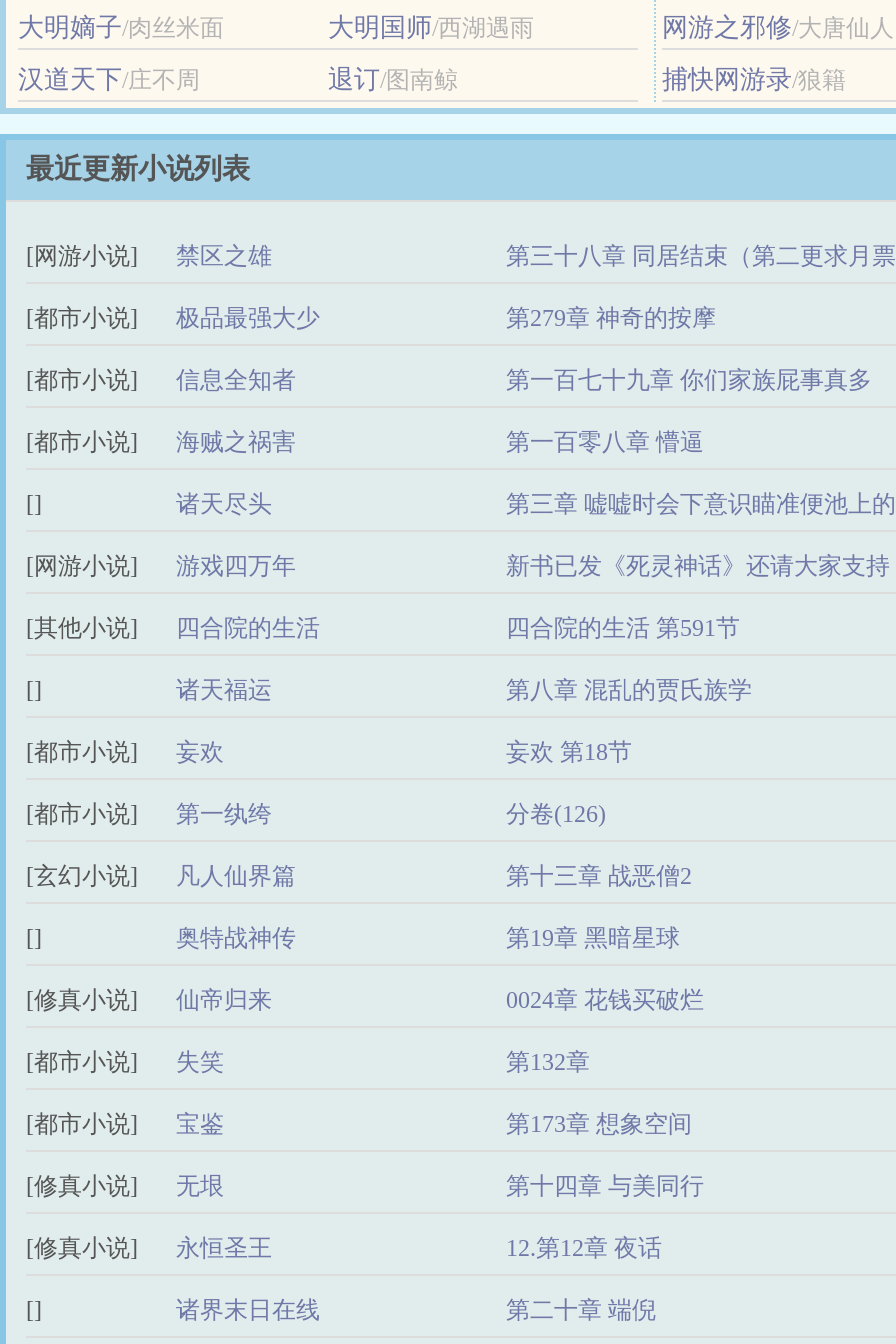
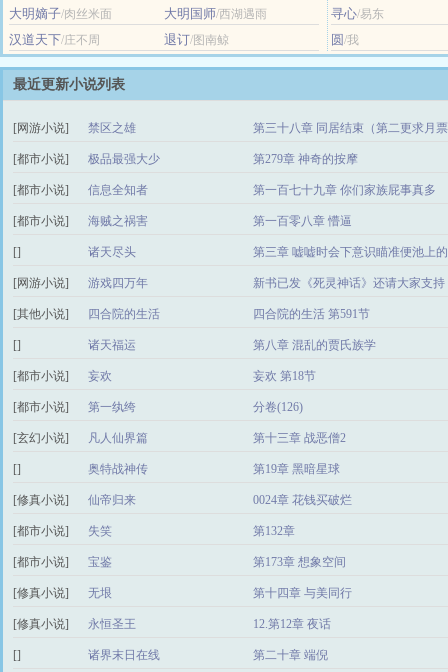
- 网游之邪修/大唐仙人
+ 寻心/易东

- 捕快网游录/狼籍
+ 圆/我
